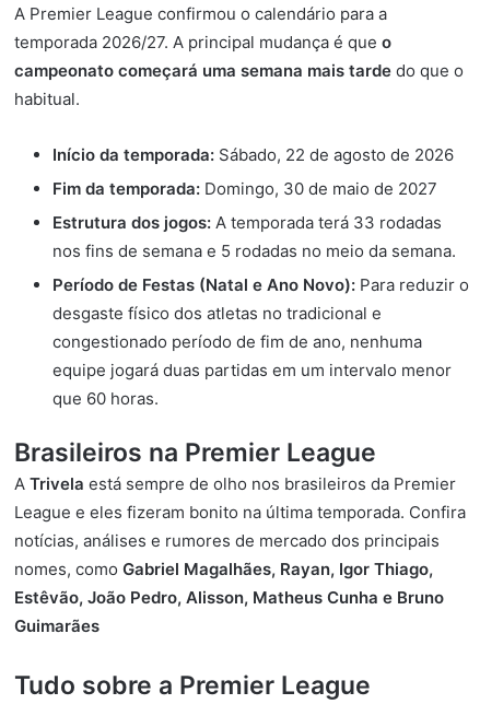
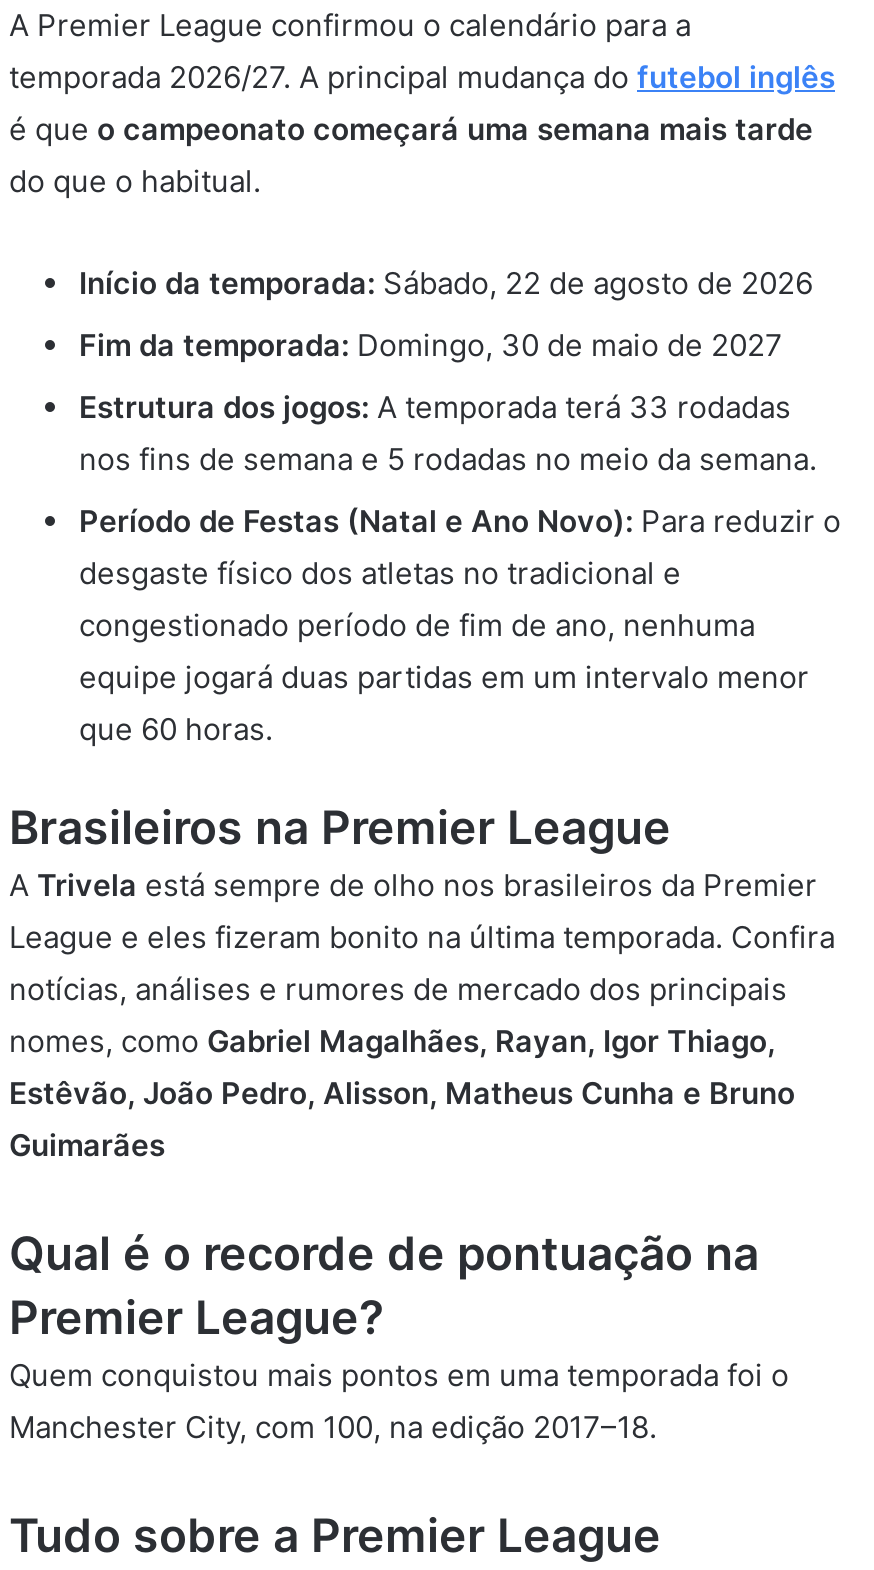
- temporada 2026/27. A principal mudança é que o
- campeonato começará uma semana mais tarde do que o
- habitual.
+ temporada 2026/27. A principal mudança do futebol inglês
+ é que o campeonato começará uma semana mais tarde
+ do que o habitual.

+ Qual é o recorde de pontuação na
+ Premier League?
+ Quem conquistou mais pontos em uma temporada foi o
+ Manchester City, com 100, na edição 2017–18.
